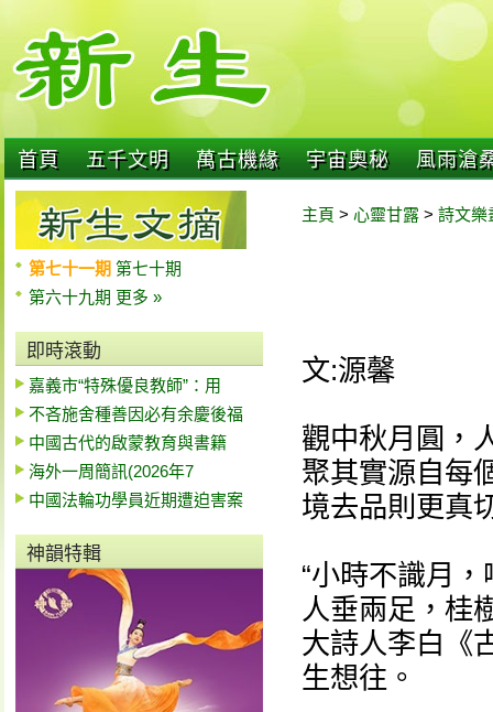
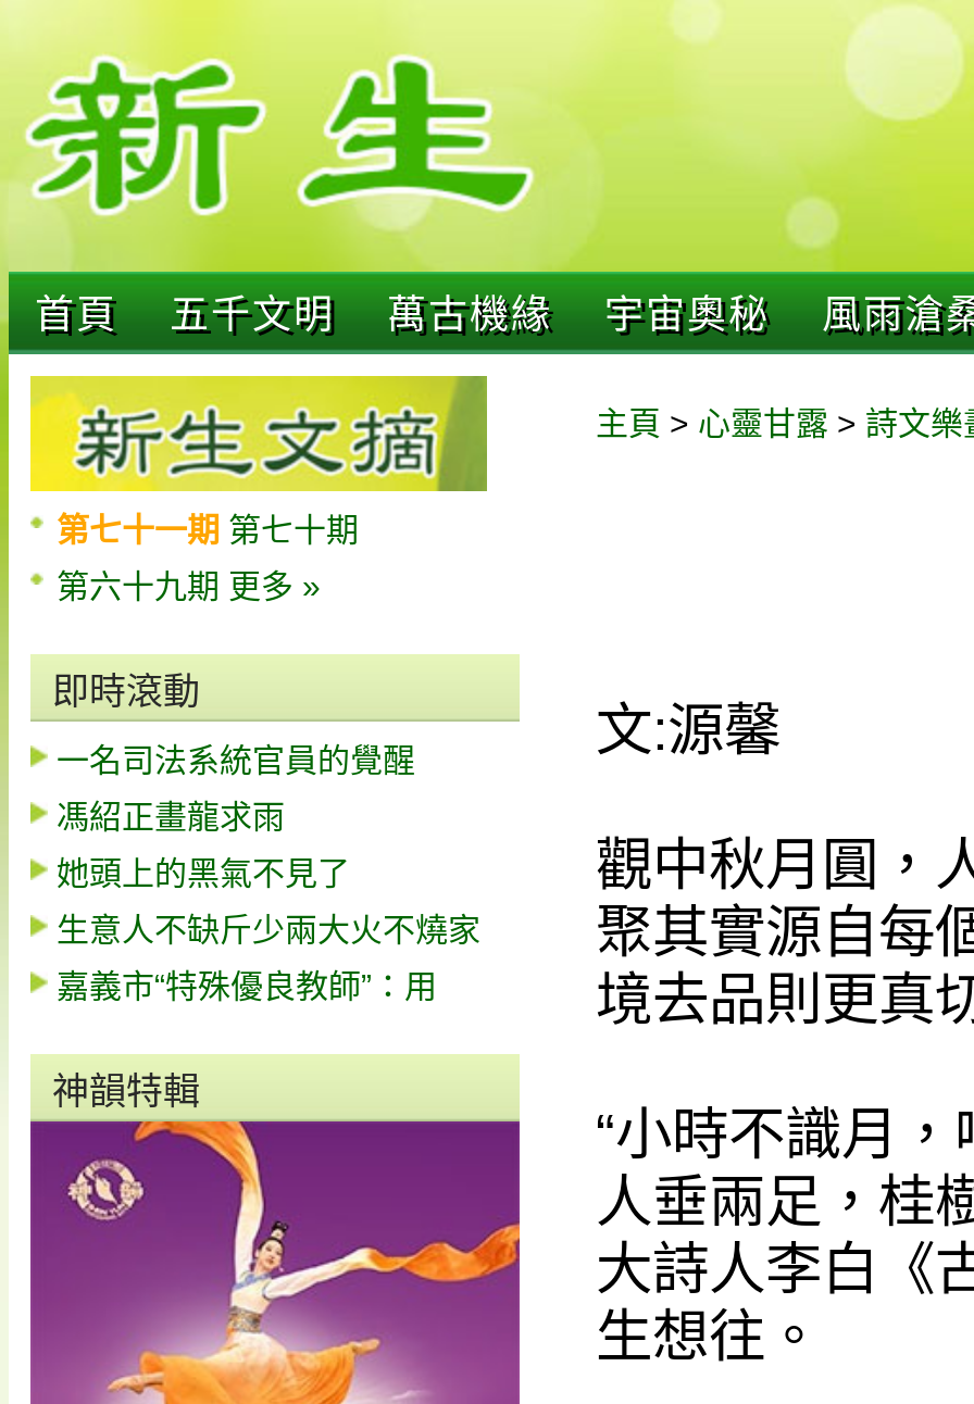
moved down: 嘉義市“特殊優良教師”：用

+ 一名司法系統官員的覺醒
+ 馮紹正畫龍求雨
+ 她頭上的黑氣不見了
+ 生意人不缺斤少兩大火不燒家

- 不吝施舍種善因必有余慶後福
- 中國古代的啟蒙教育與書籍
- 海外一周簡訊(2026年7
- 中國法輪功學員近期遭迫害案
